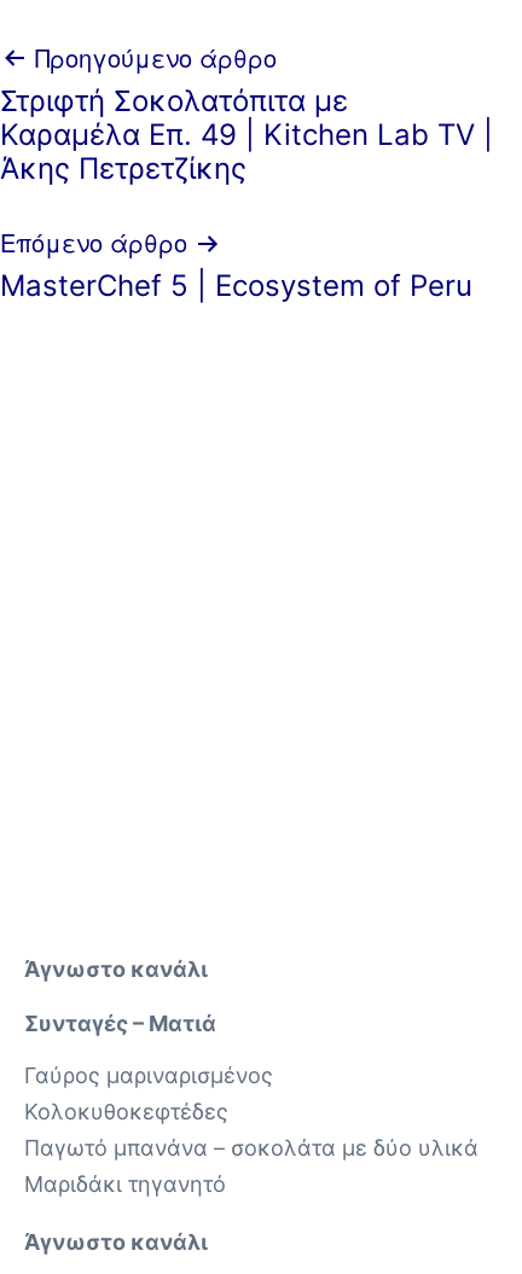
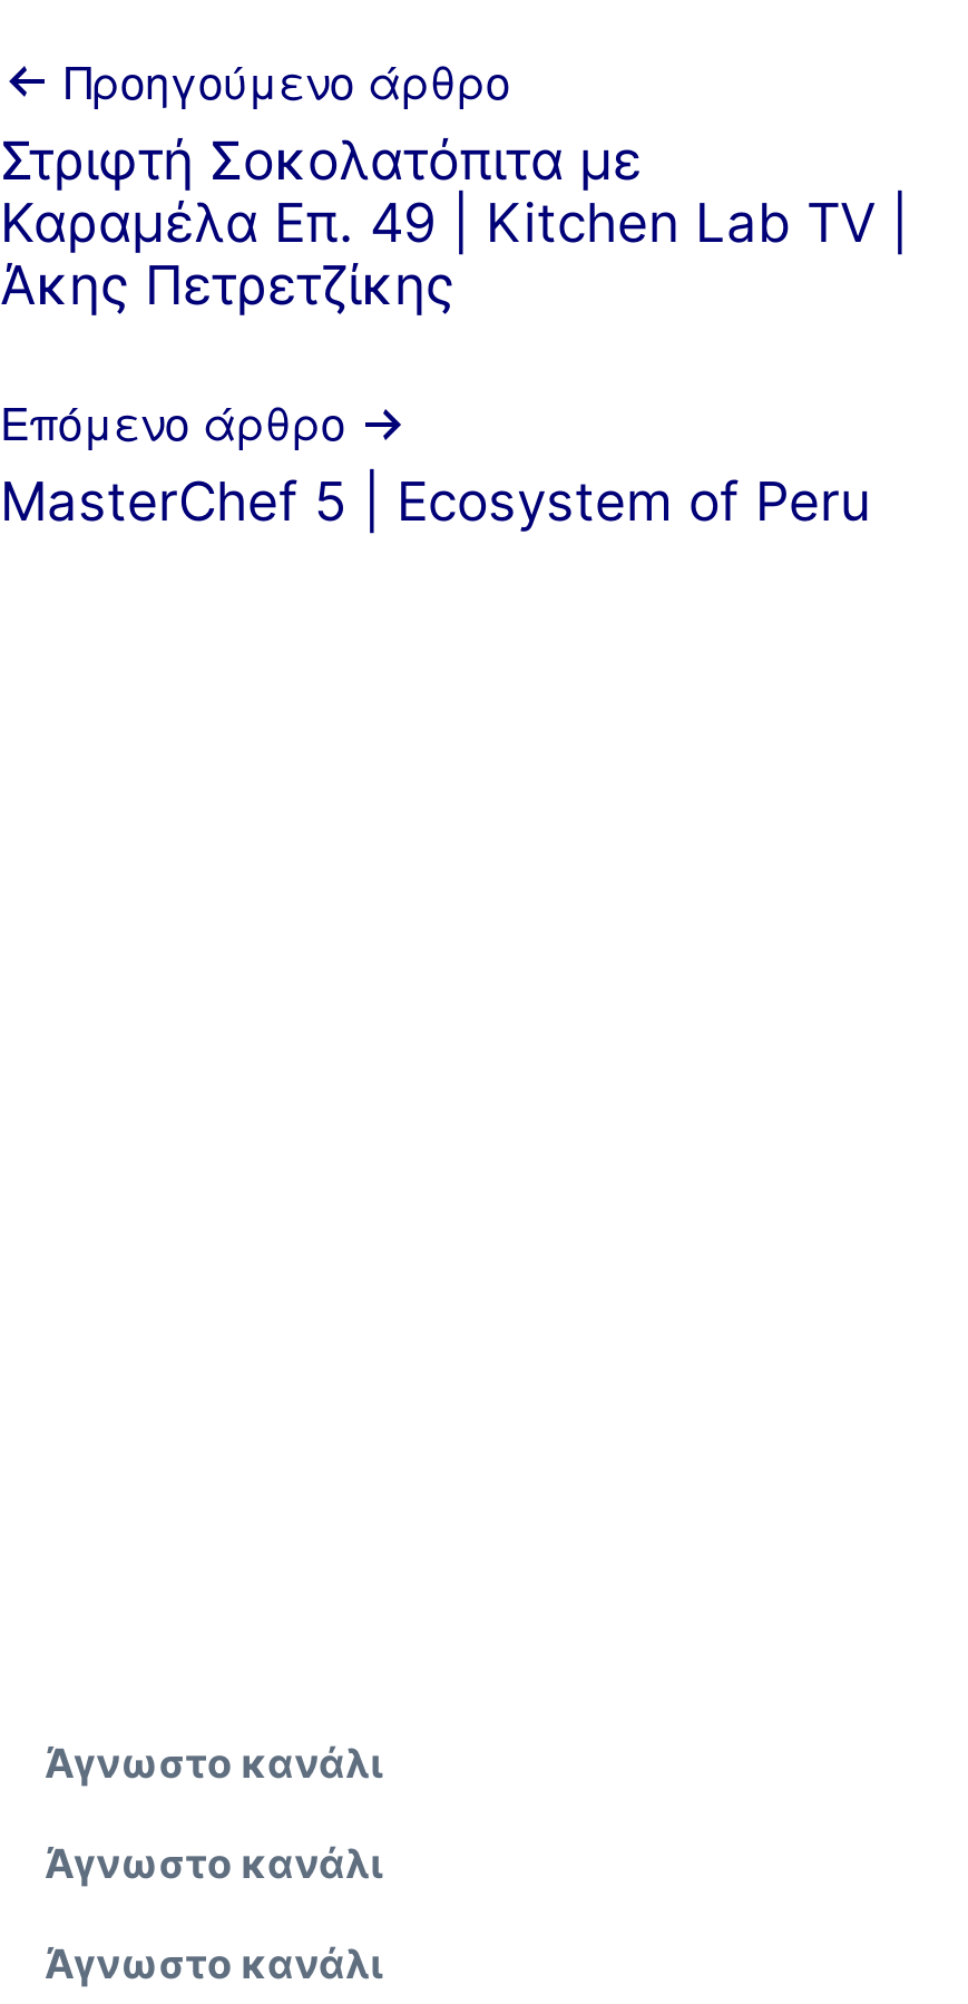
- Συνταγές – Ματιά
- Γαύρος μαριναρισμένος
- Κολοκυθοκεφτέδες
- Παγωτό μπανάνα – σοκολάτα με δύο υλικά
- Μαριδάκι τηγανητό
+ Άγνωστο κανάλι
